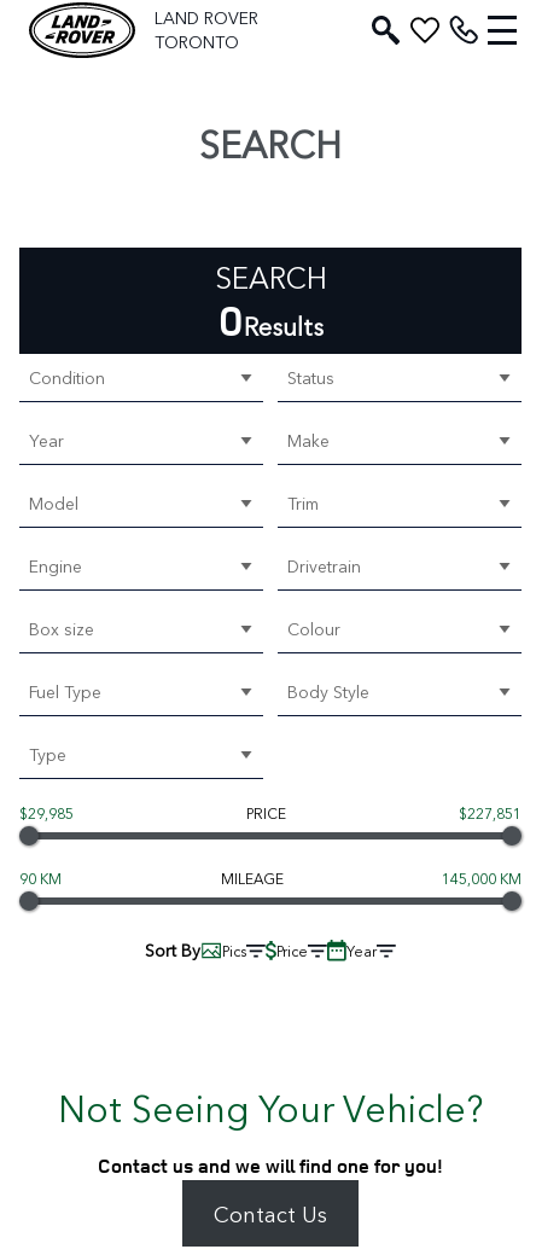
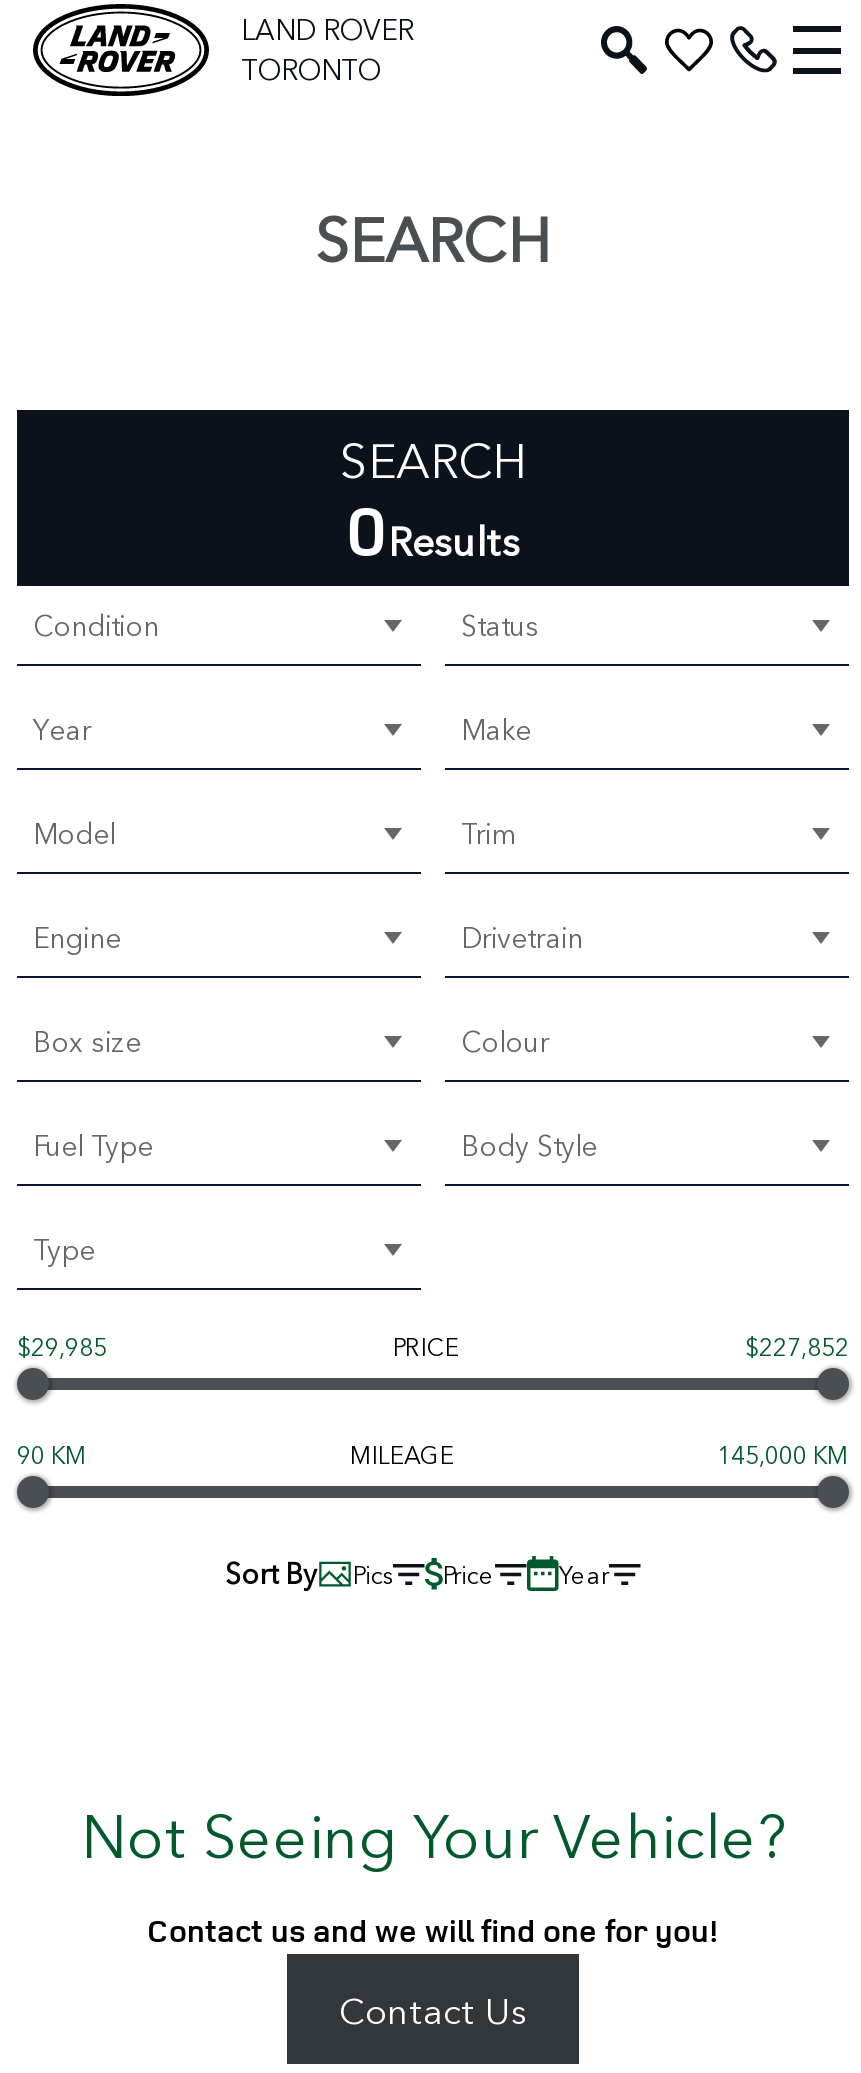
- $227,851
+ $227,852
